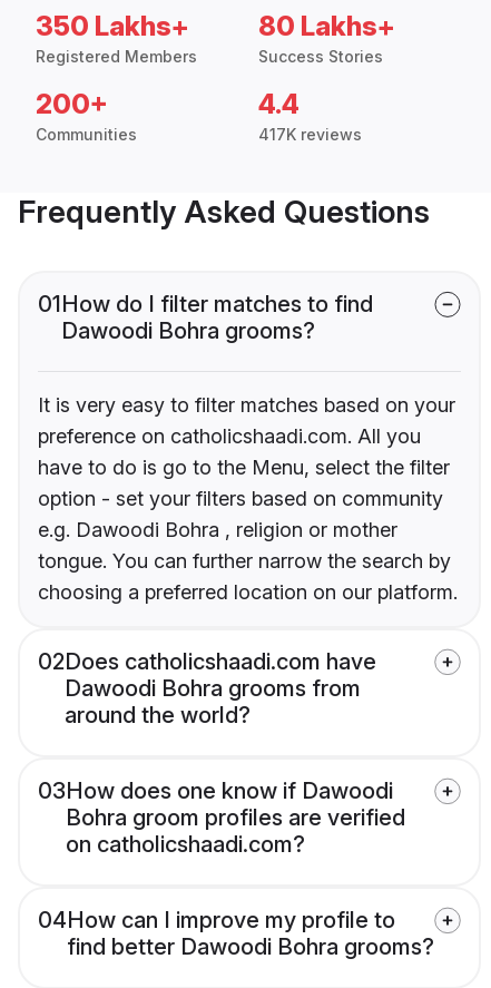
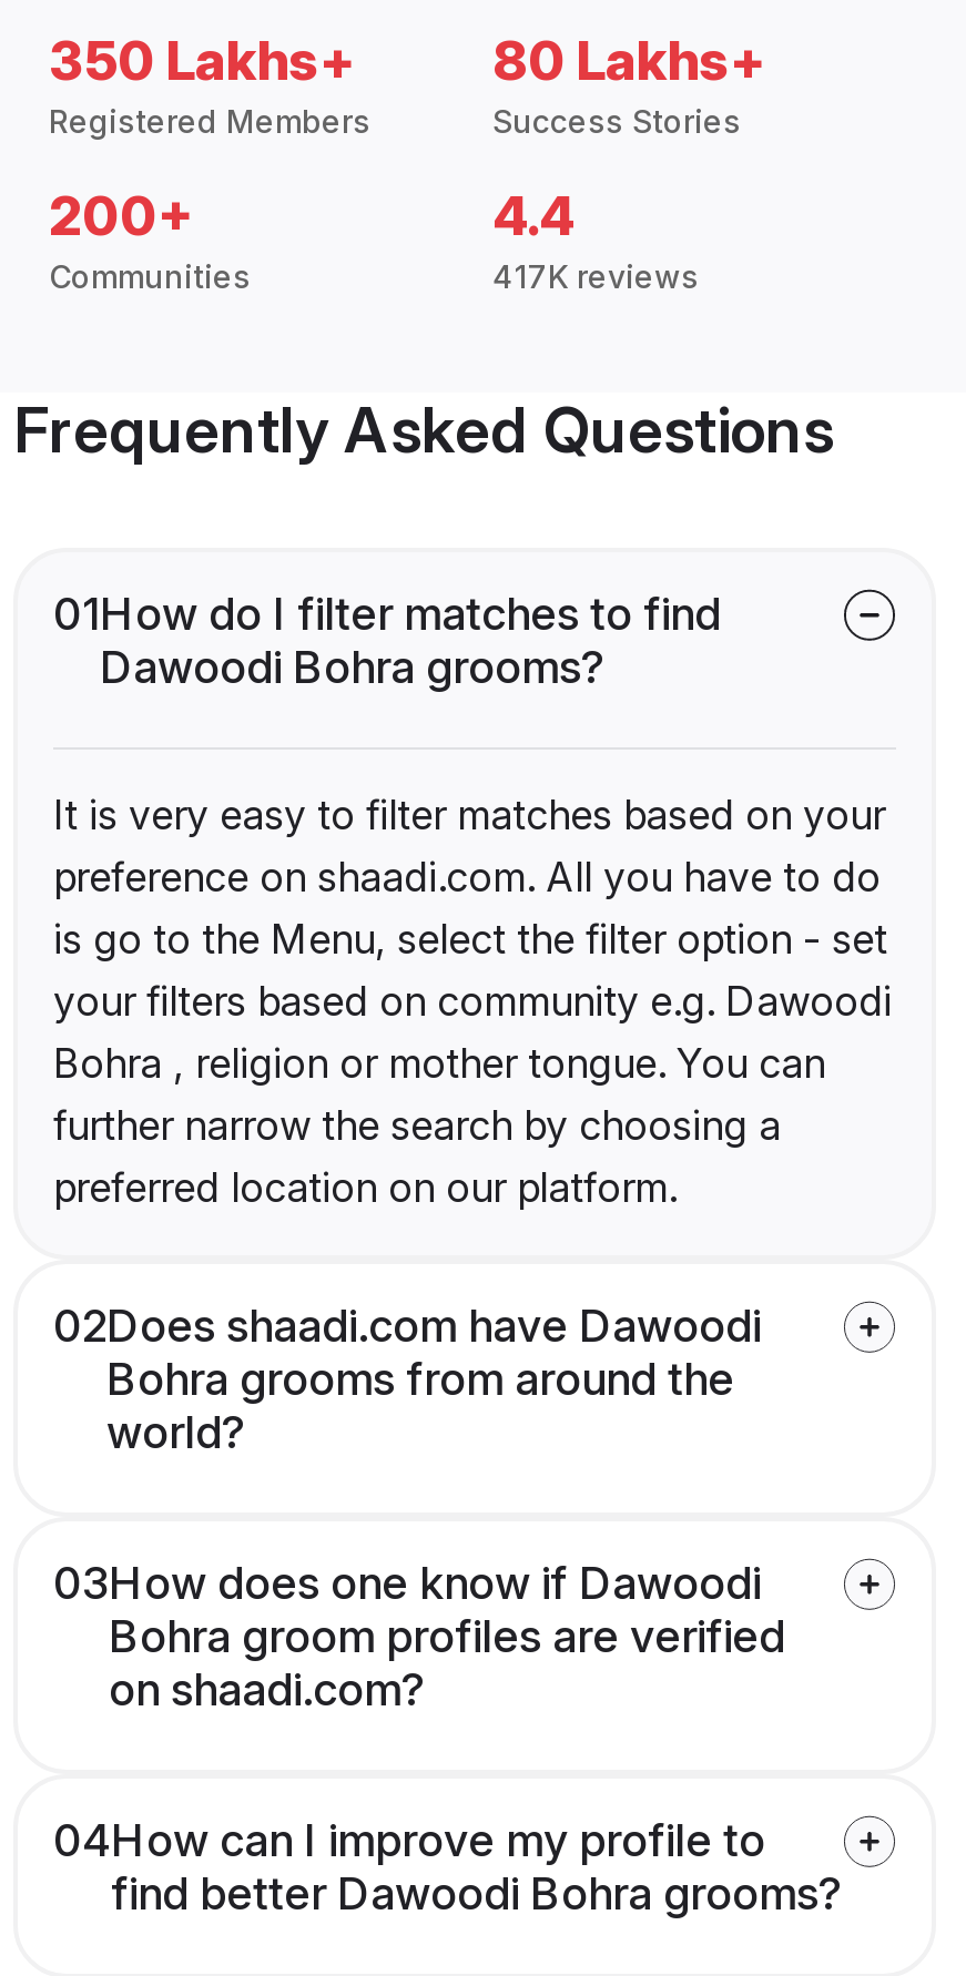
- preference on catholicshaadi.com. All you
- have to do is go to the Menu, select the filter
- option - set your filters based on community
- e.g. Dawoodi Bohra , religion or mother
- tongue. You can further narrow the search by
- choosing a preferred location on our platform.
+ preference on shaadi.com. All you have to do
+ is go to the Menu, select the filter option - set
+ your filters based on community e.g. Dawoodi
+ Bohra , religion or mother tongue. You can
+ further narrow the search by choosing a
+ preferred location on our platform.

- 02Does catholicshaadi.com have
- Dawoodi Bohra grooms from
- around the world?
+ 02Does shaadi.com have Dawoodi
+ Bohra grooms from around the
+ world?

- on catholicshaadi.com?
+ on shaadi.com?
